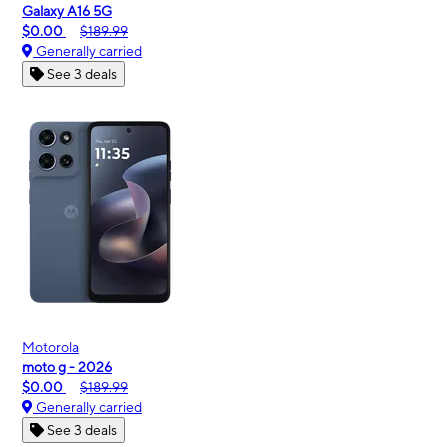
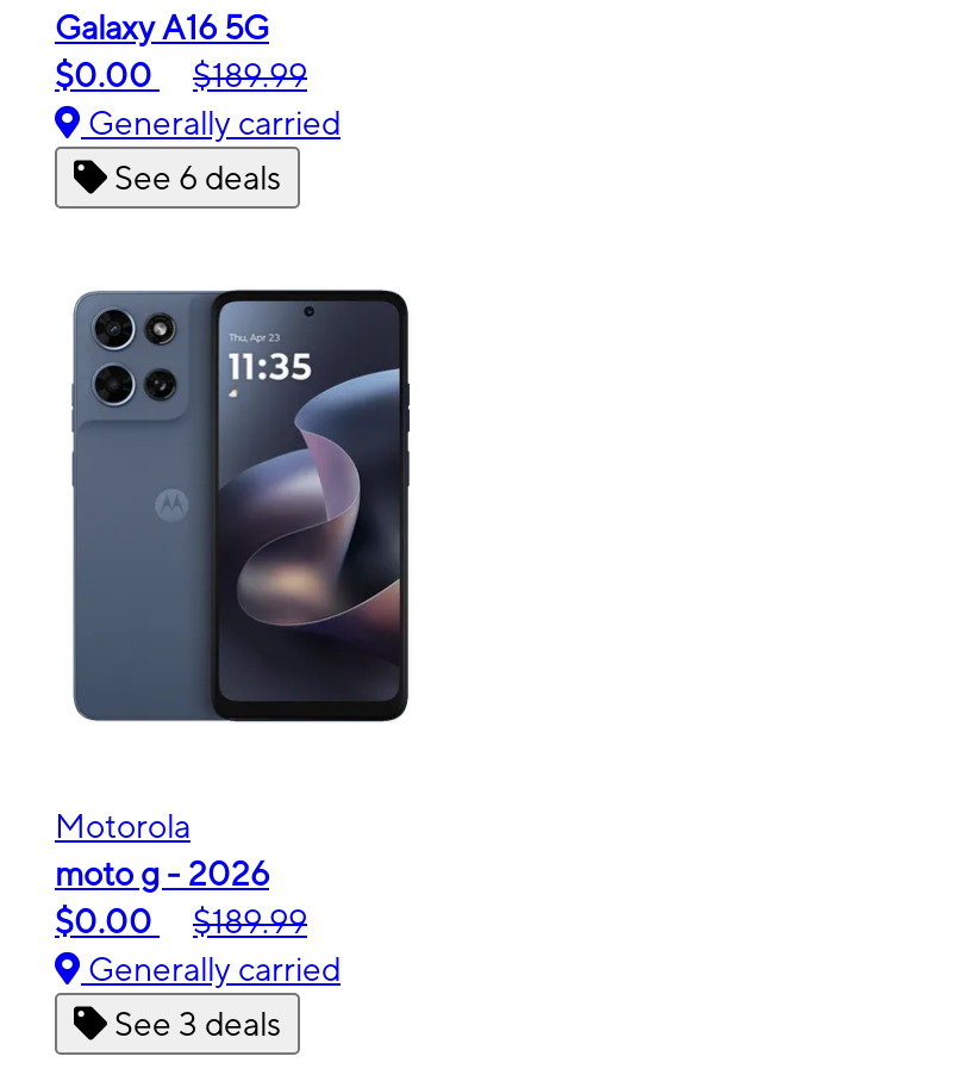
- See 3 deals
+ See 6 deals
